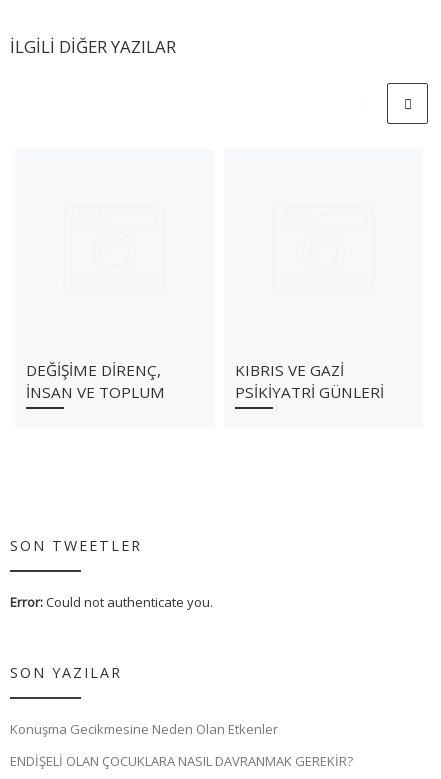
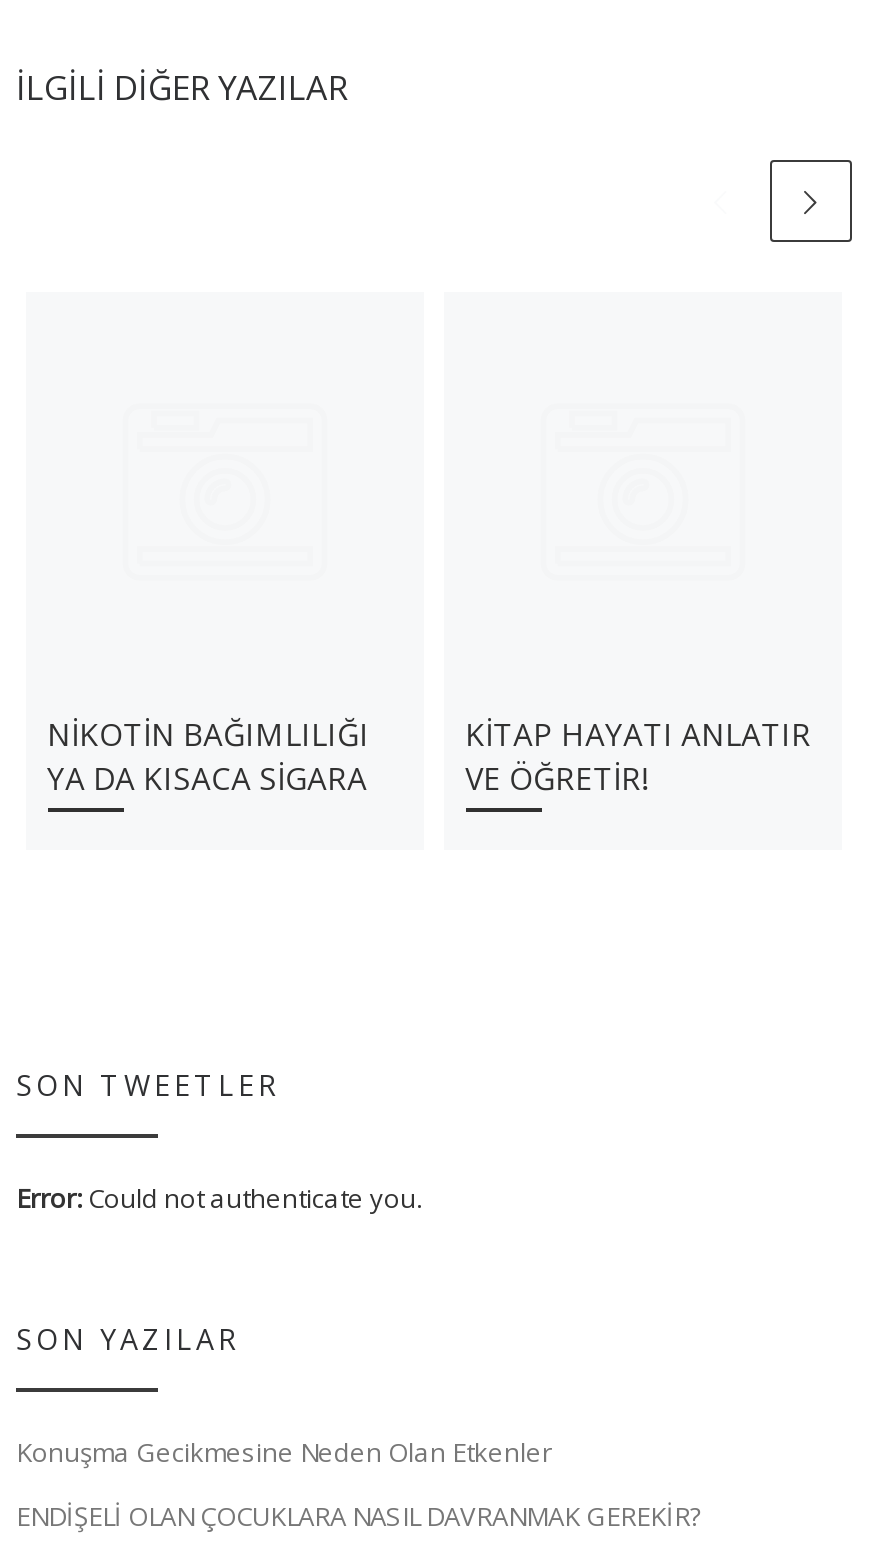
- DEĞİŞİME DİRENÇ,
- İNSAN VE TOPLUM
+ NİKOTİN BAĞIMLILIĞI
+ YA DA KISACA SİGARA

- KIBRIS VE GAZİ
- PSİKİYATRİ GÜNLERİ
+ KİTAP HAYATI ANLATIR
+ VE ÖĞRETİR!
